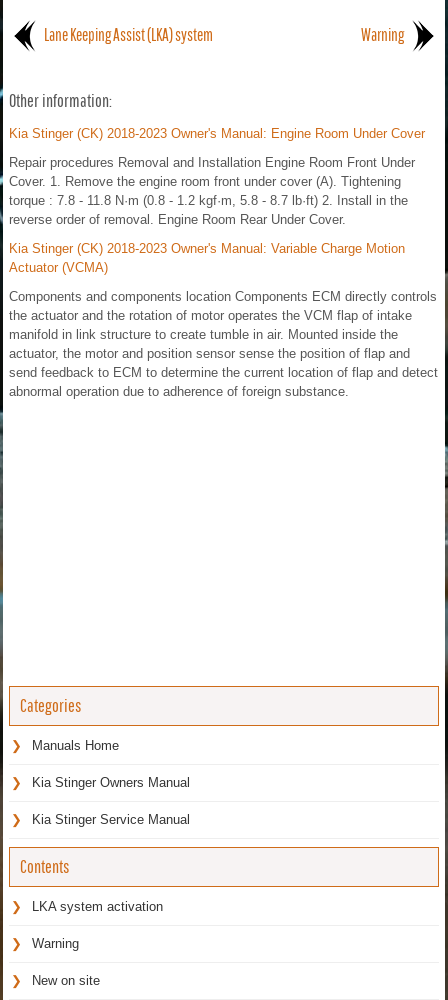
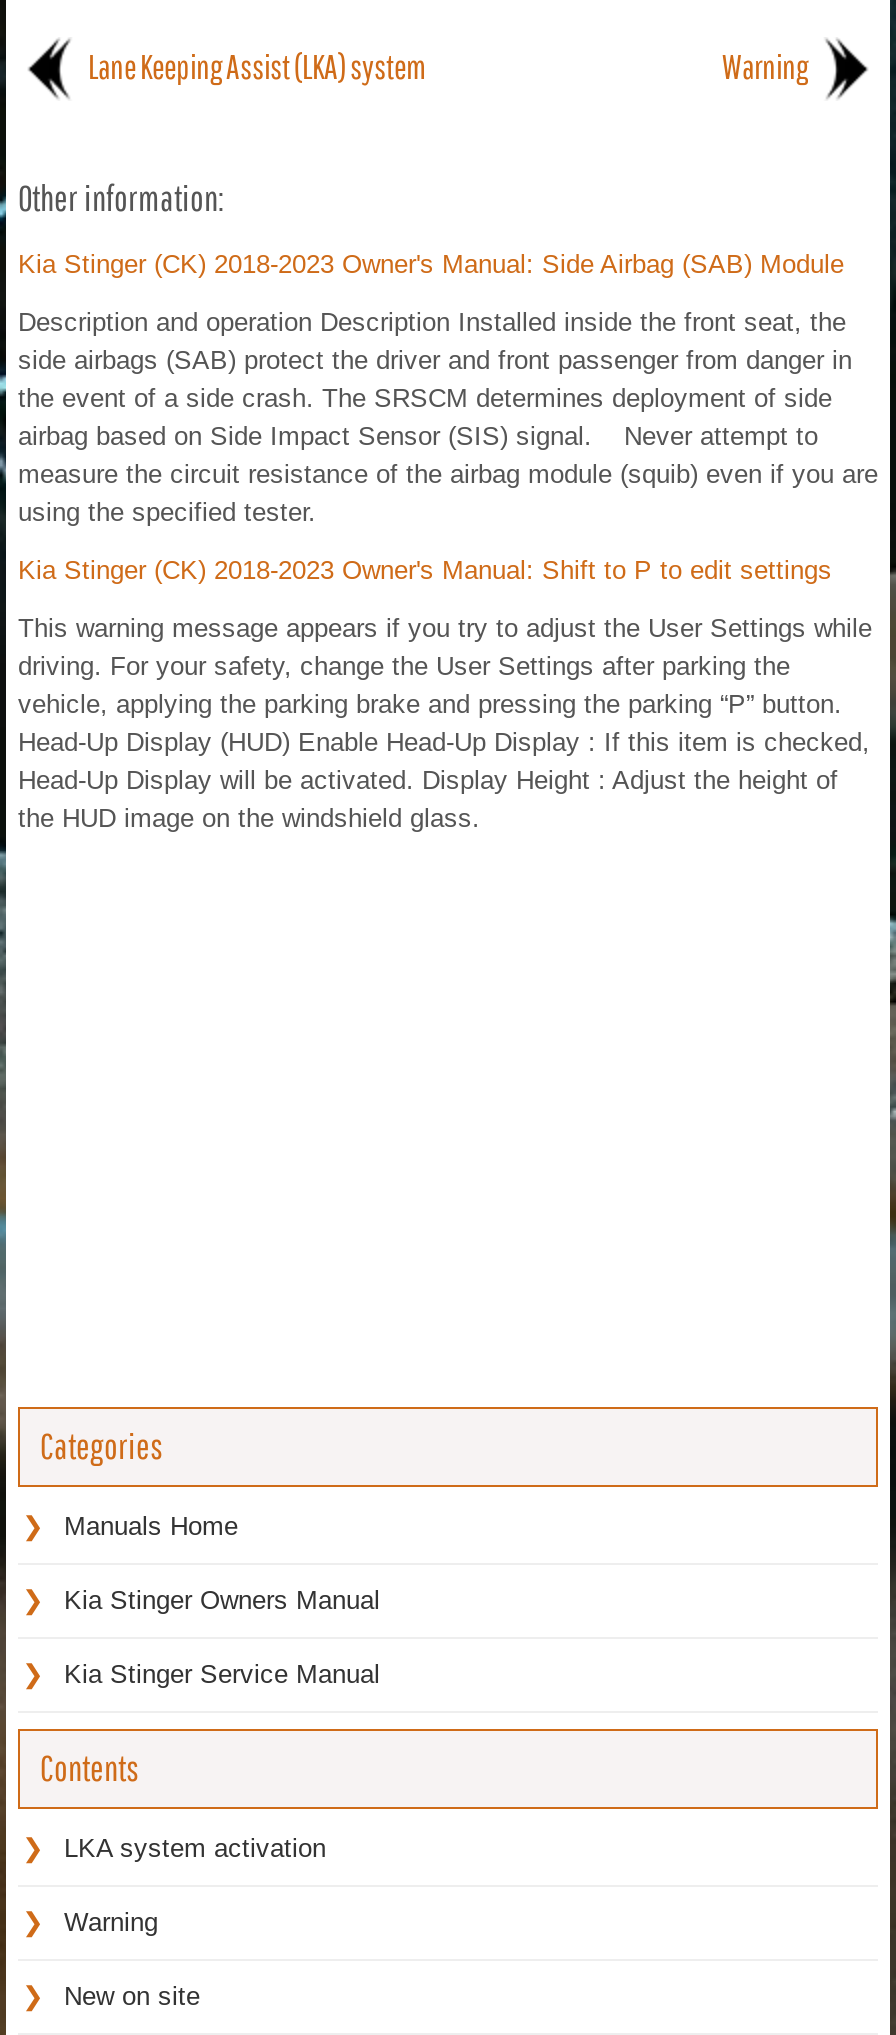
- Kia Stinger (CK) 2018-2023 Owner's Manual: Engine Room Under Cover
+ Kia Stinger (CK) 2018-2023 Owner's Manual: Side Airbag (SAB) Module

- Repair procedures Removal and Installation Engine Room Front Under
- Cover. 1. Remove the engine room front under cover (A). Tightening
- torque : 7.8 - 11.8 N·m (0.8 - 1.2 kgf·m, 5.8 - 8.7 lb·ft) 2. Install in the
- reverse order of removal. Engine Room Rear Under Cover.
+ Description and operation Description Installed inside the front seat, the
+ side airbags (SAB) protect the driver and front passenger from danger in
+ the event of a side crash. The SRSCM determines deployment of side
+ airbag based on Side Impact Sensor (SIS) signal. Never attempt to
+ measure the circuit resistance of the airbag module (squib) even if you are
+ using the specified tester.

- Kia Stinger (CK) 2018-2023 Owner's Manual: Variable Charge Motion
- Actuator (VCMA)
+ Kia Stinger (CK) 2018-2023 Owner's Manual: Shift to P to edit settings

- Components and components location Components ECM directly controls
- the actuator and the rotation of motor operates the VCM flap of intake
- manifold in link structure to create tumble in air. Mounted inside the
- actuator, the motor and position sensor sense the position of flap and
- send feedback to ECM to determine the current location of flap and detect
- abnormal operation due to adherence of foreign substance.
+ This warning message appears if you try to adjust the User Settings while
+ driving. For your safety, change the User Settings after parking the
+ vehicle, applying the parking brake and pressing the parking “P” button.
+ Head-Up Display (HUD) Enable Head-Up Display : If this item is checked,
+ Head-Up Display will be activated. Display Height : Adjust the height of
+ the HUD image on the windshield glass.
